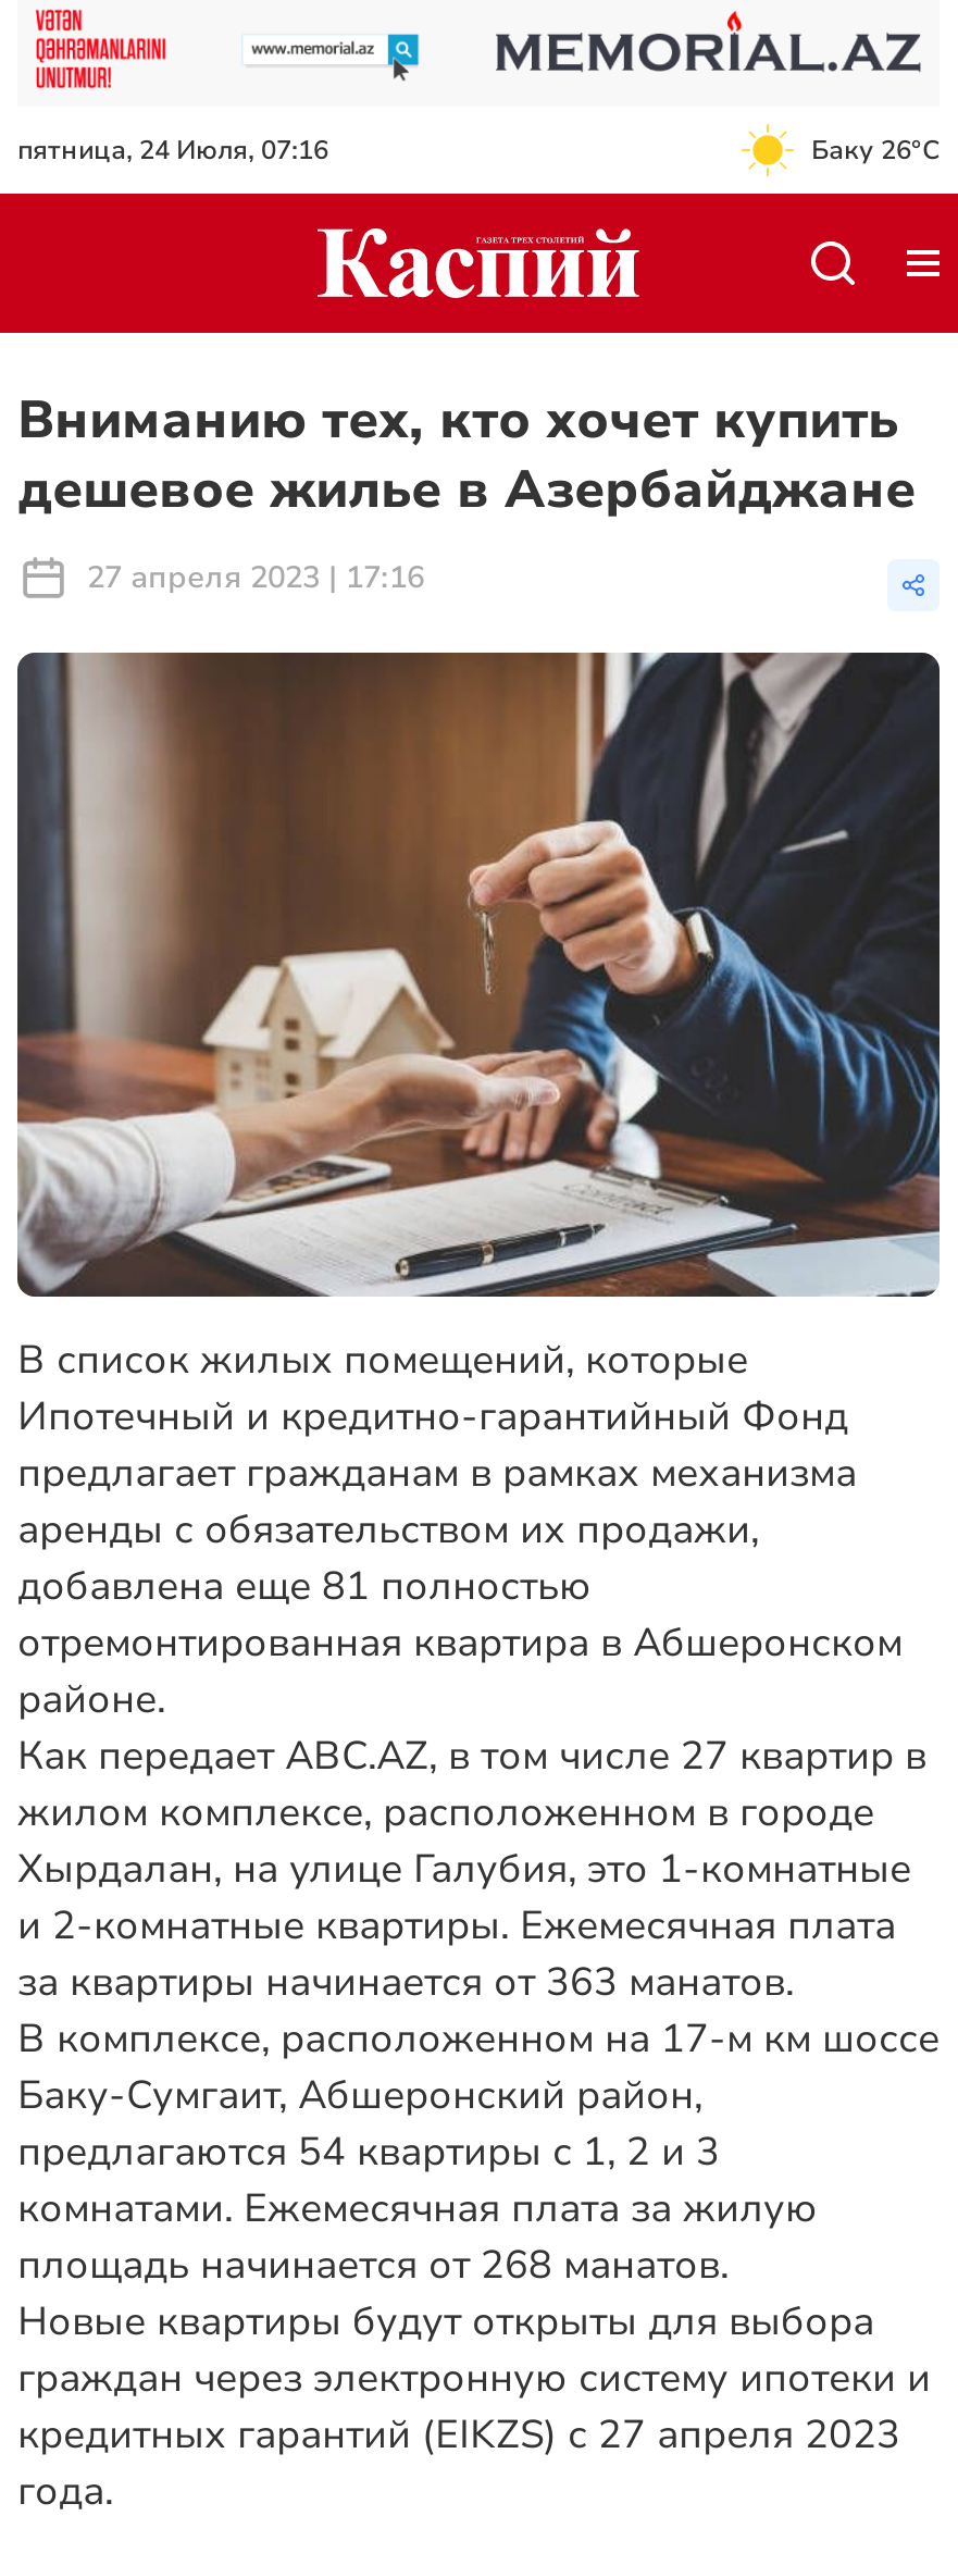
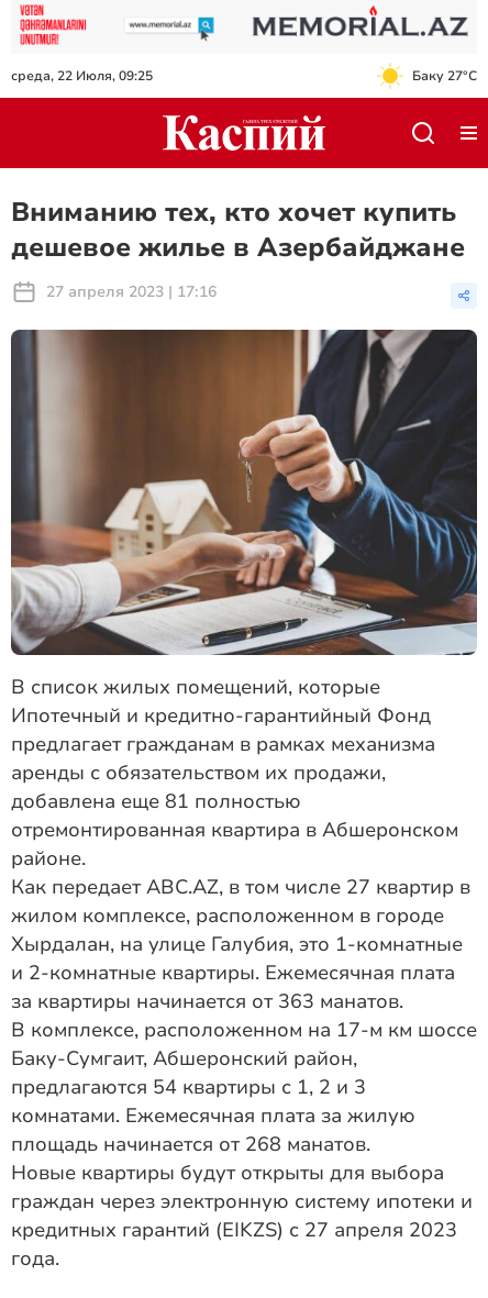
- пятница, 24 Июля, 07:16
+ среда, 22 Июля, 09:25

- Баку 26°C
+ Баку 27°C
